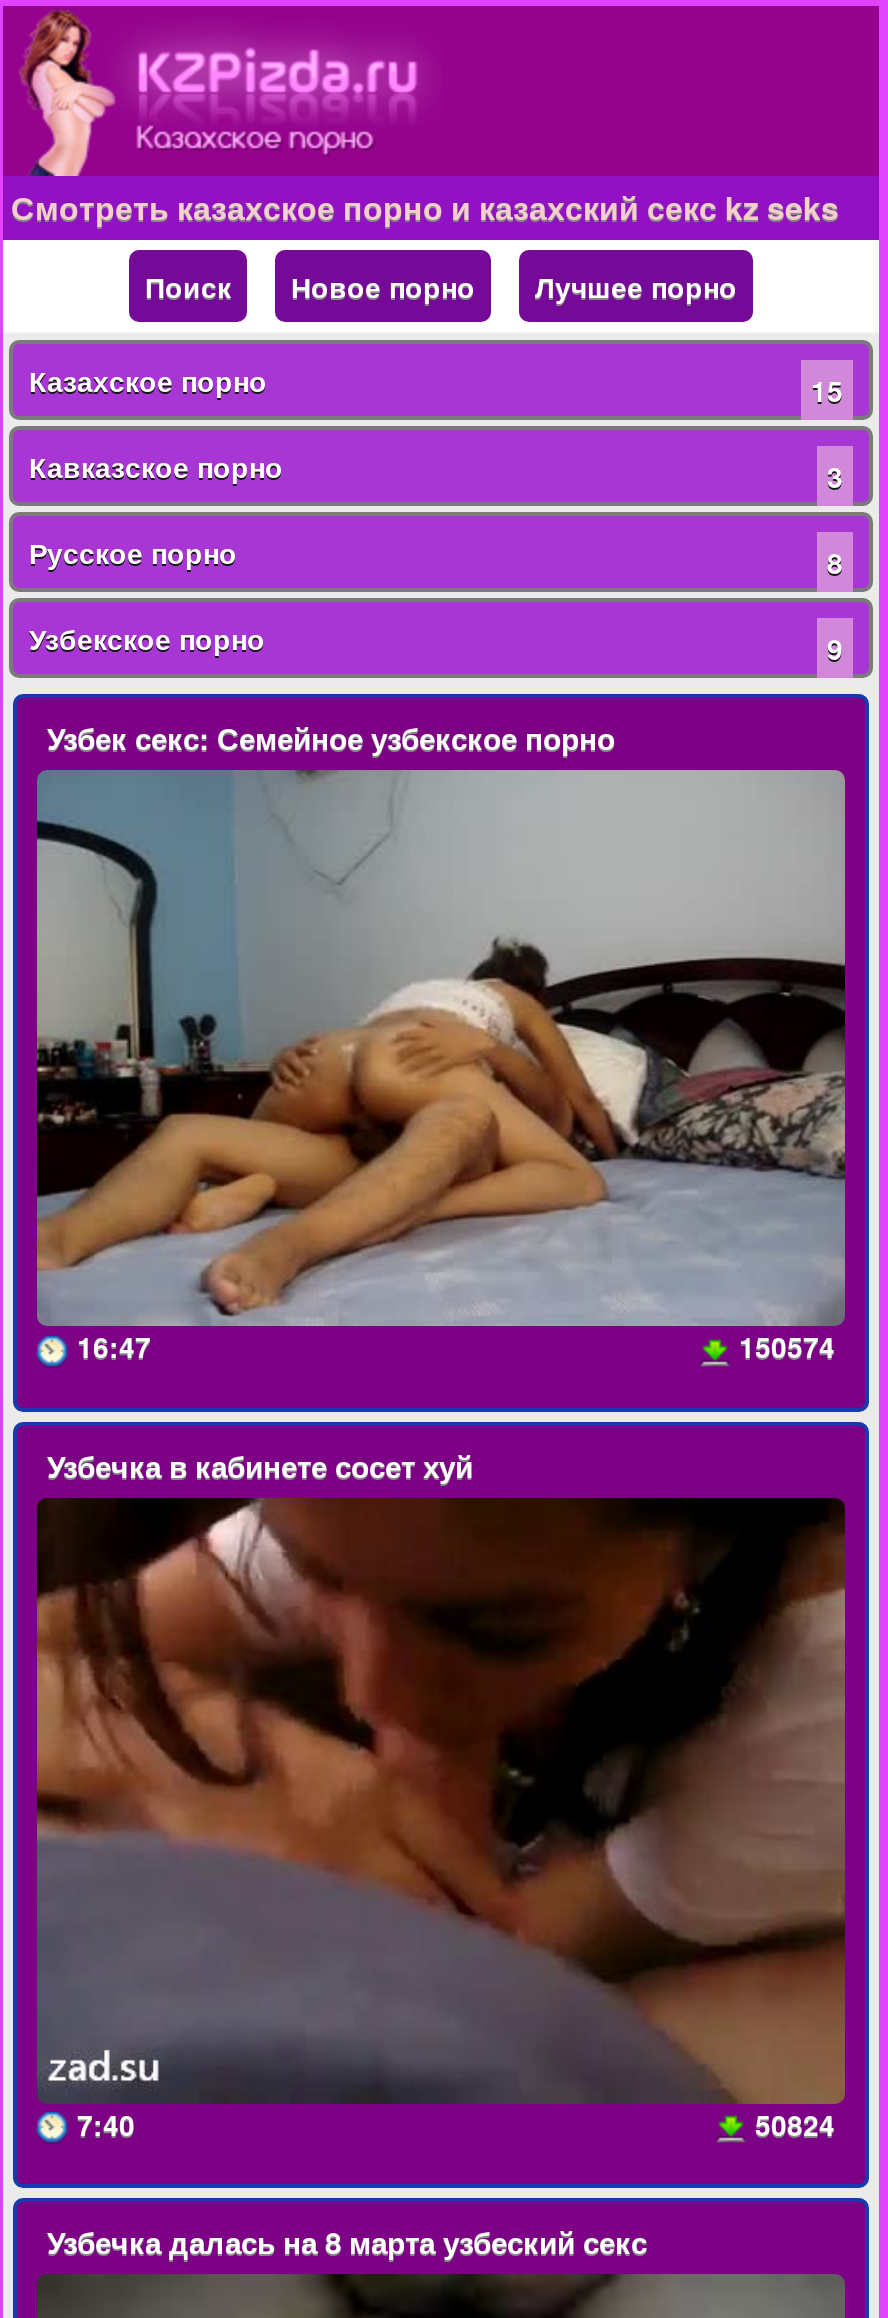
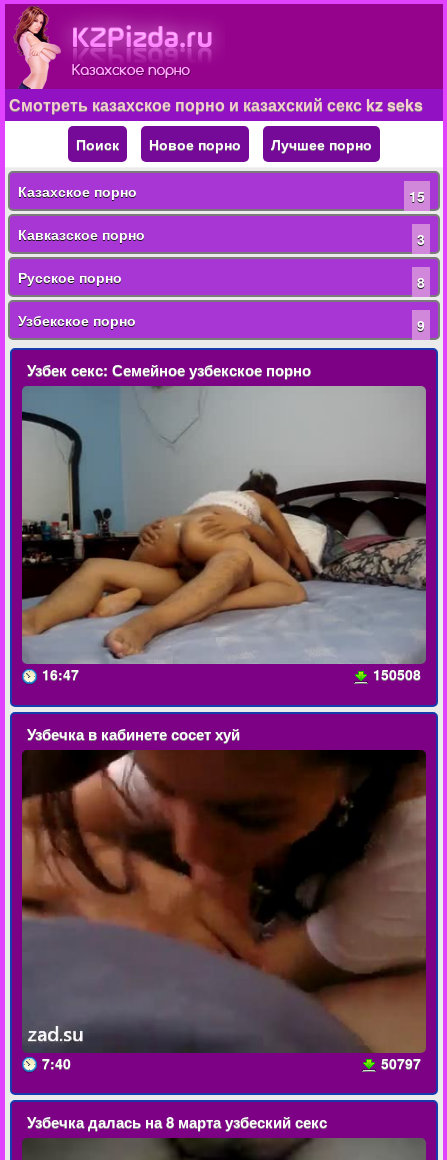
- 150574
+ 150508

- 50824
+ 50797
